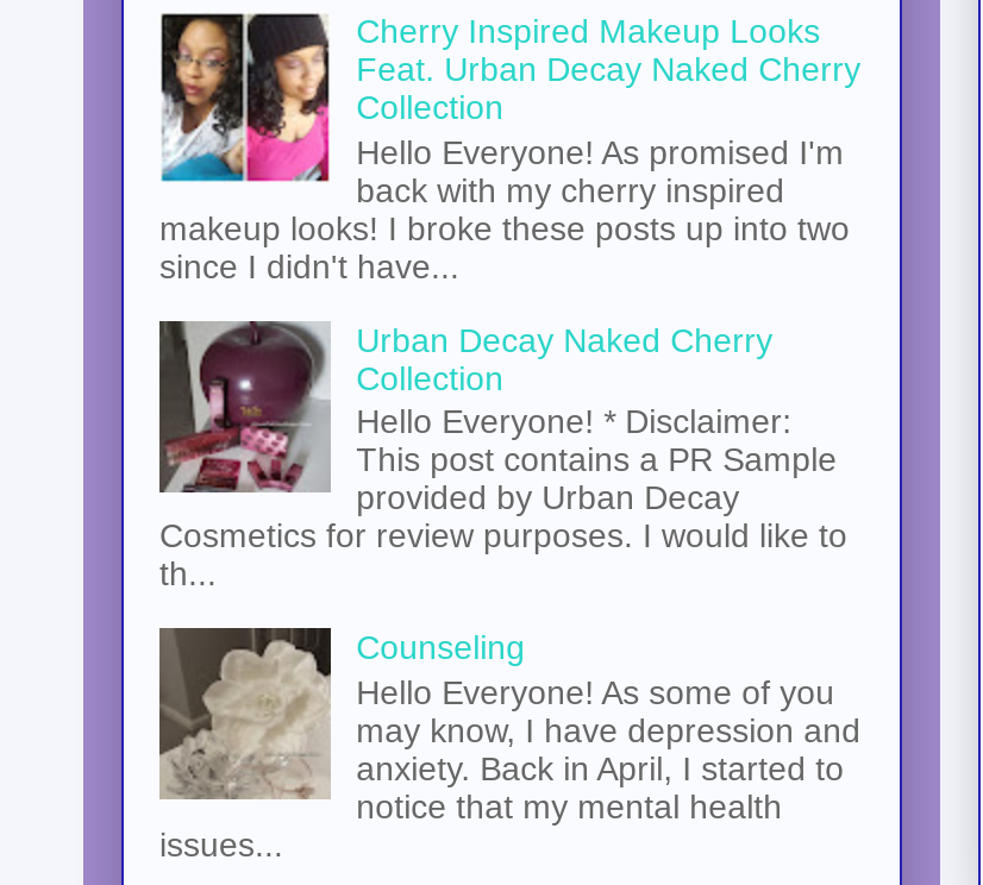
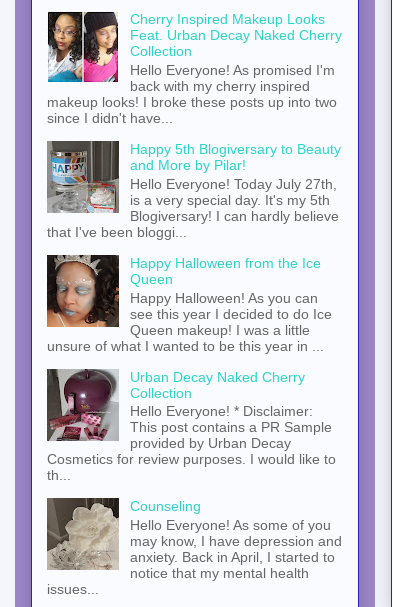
+ [image]

+ [image]
+ Happy 5th Blogiversary to Beauty
+ and More by Pilar!
+ Hello Everyone! Today July 27th,
+ is a very special day. It's my 5th
+ Blogiversary! I can hardly believe
+ that I've been bloggi...
+ Happy Halloween from the Ice
+ Queen
+ Happy Halloween! As you can
+ see this year I decided to do Ice
+ Queen makeup! I was a little
+ unsure of what I wanted to be this year in ...
